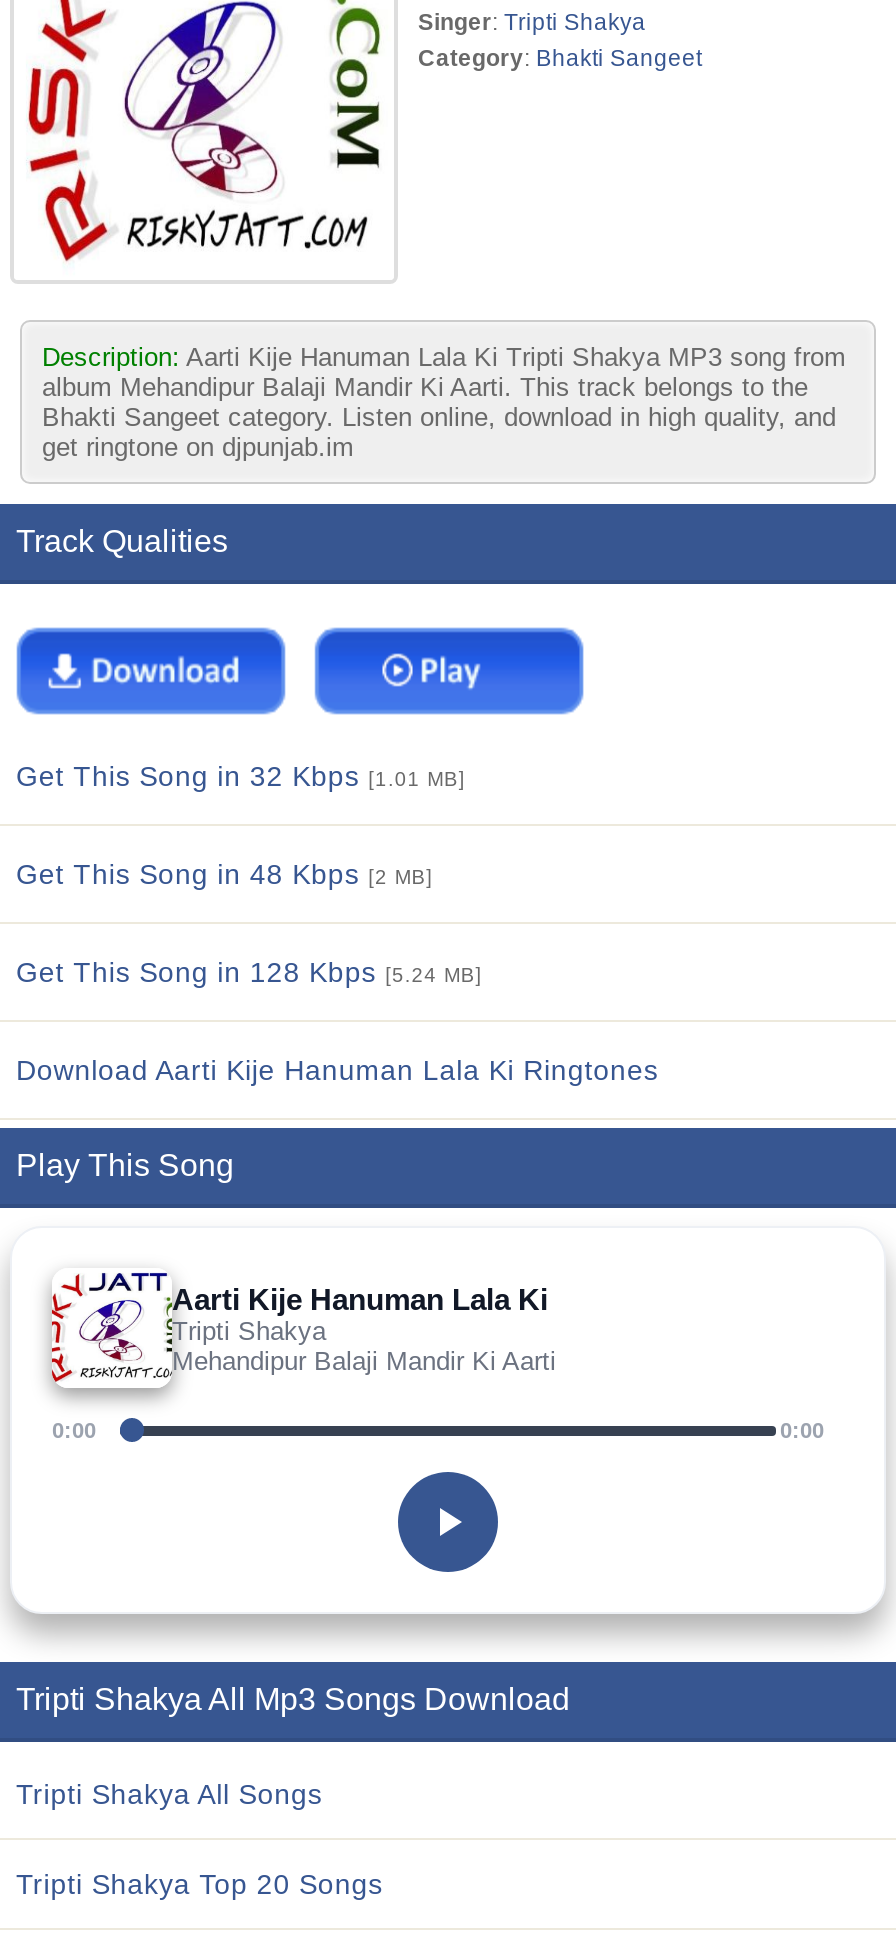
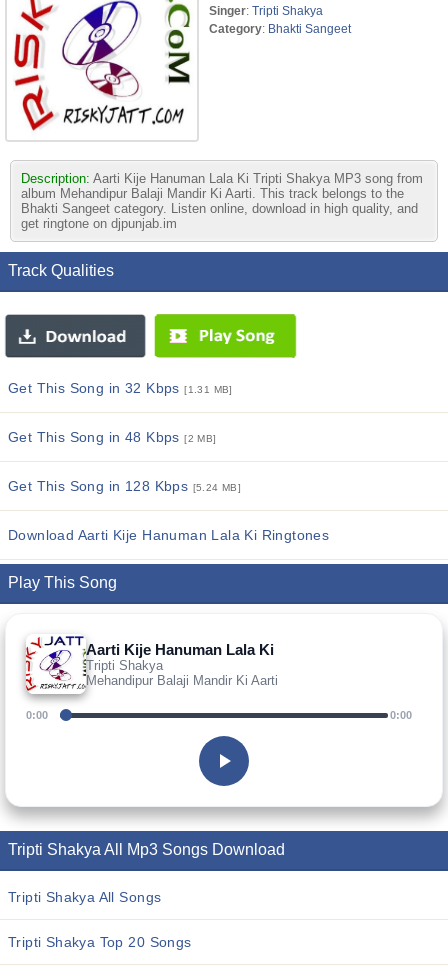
- [image]
- Get This Song in 32 Kbps [1.01 MB]
+ [image]
+ Get This Song in 32 Kbps [1.31 MB]

- [image]
+ [image]
